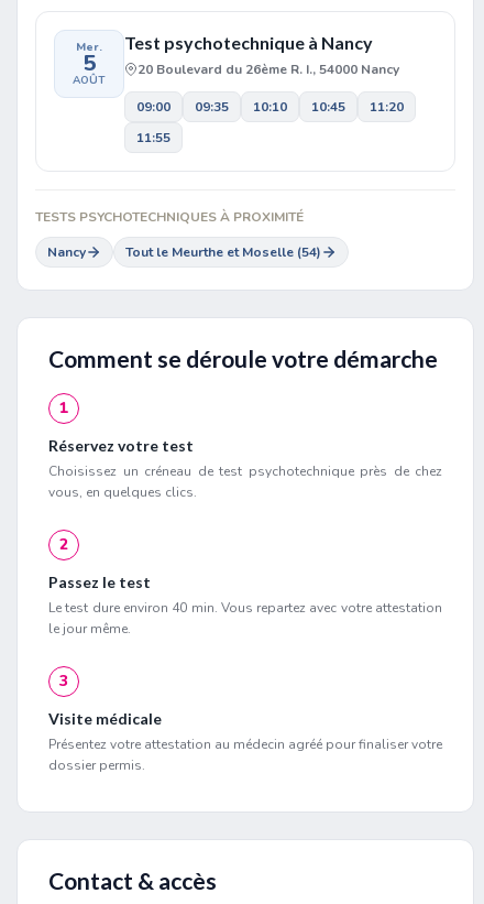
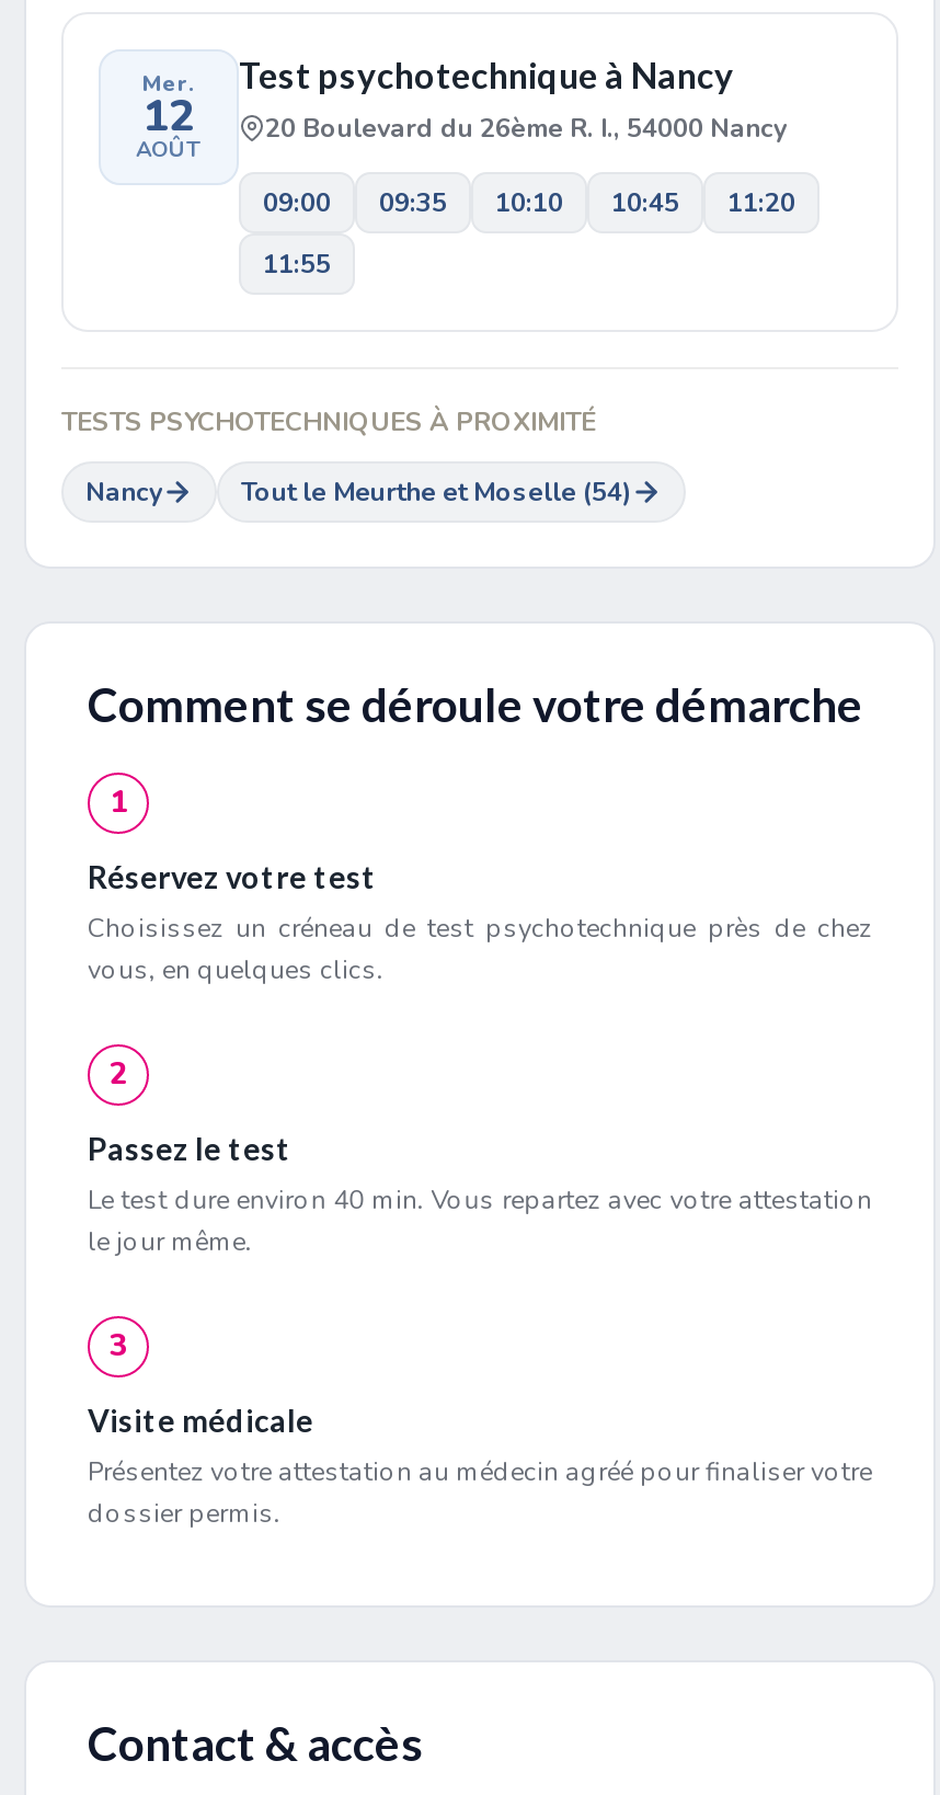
- 5
+ 12
